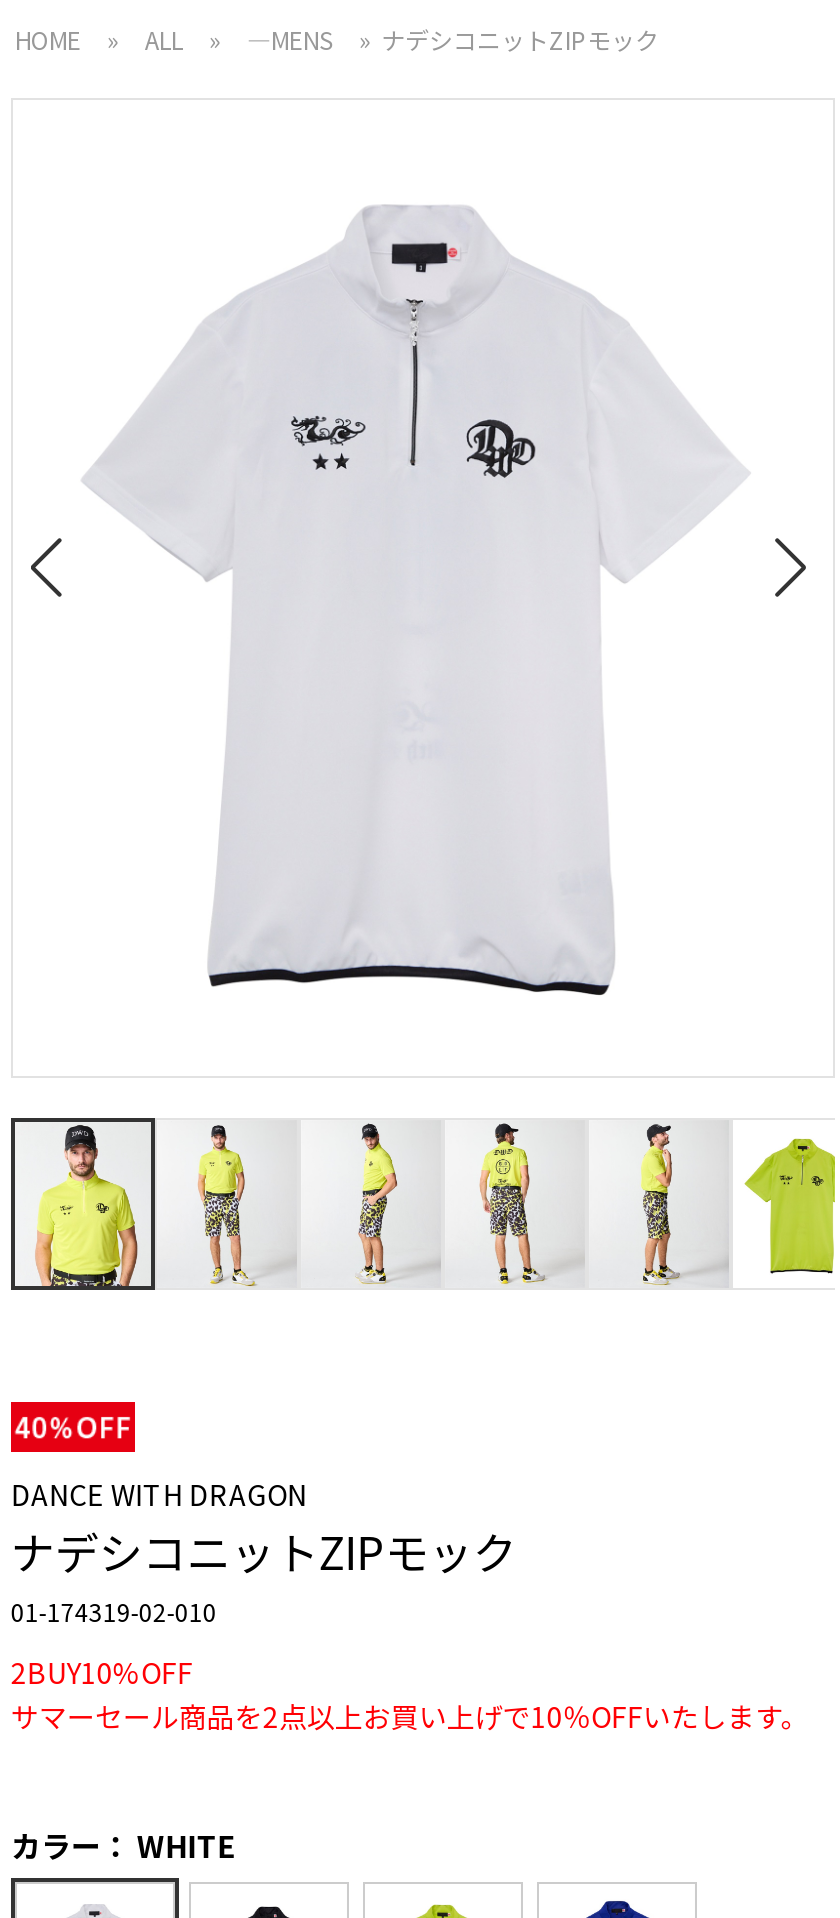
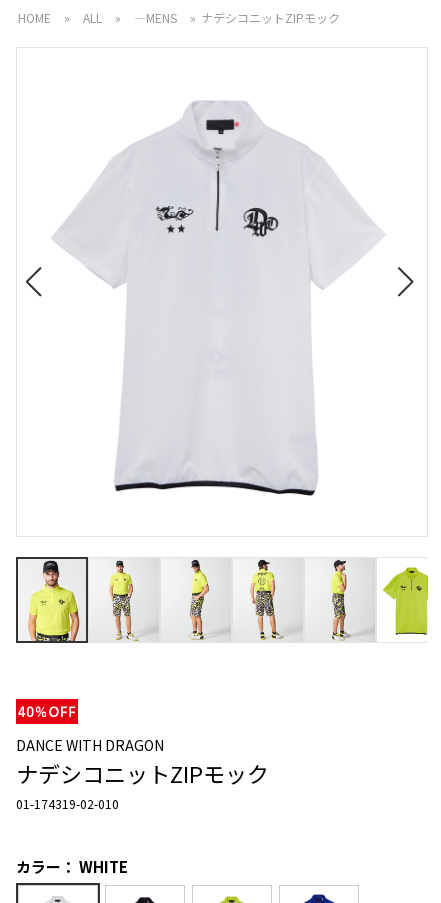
- 2BUY10%OFF
- サマーセール商品を2点以上お買い上げで10％OFFいたします。
